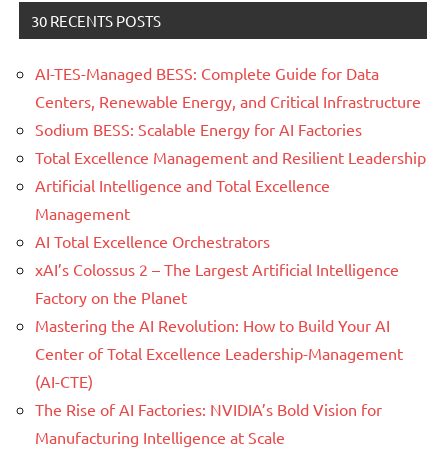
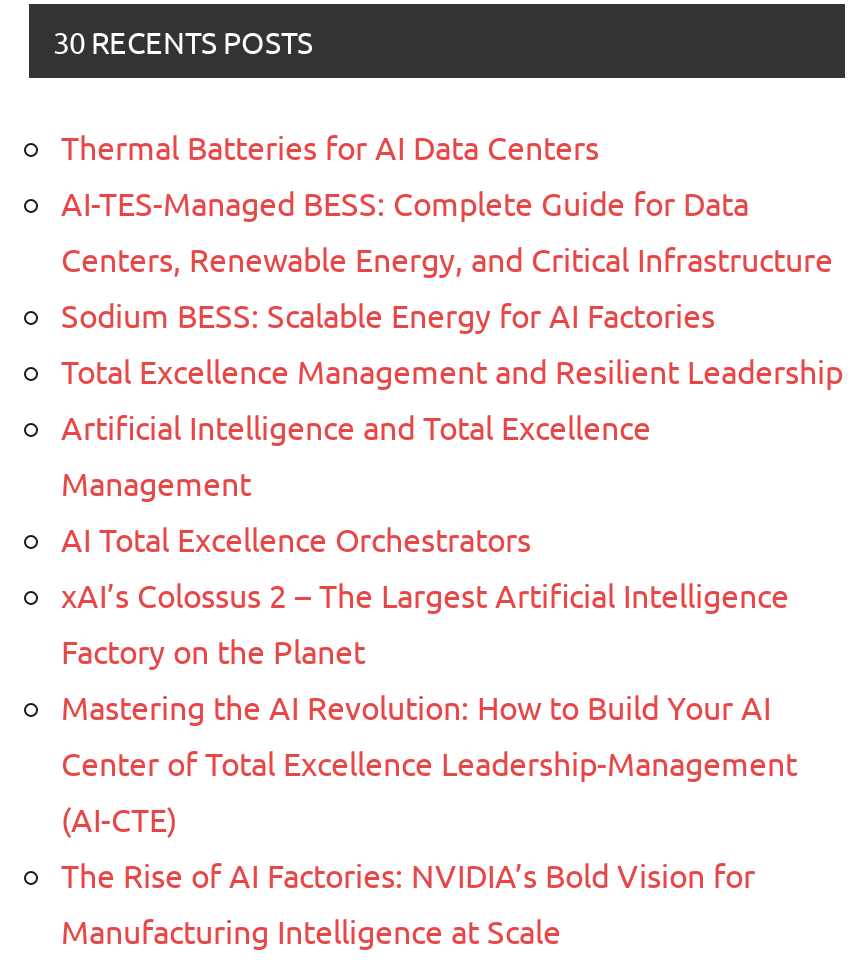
+ Thermal Batteries for AI Data Centers
